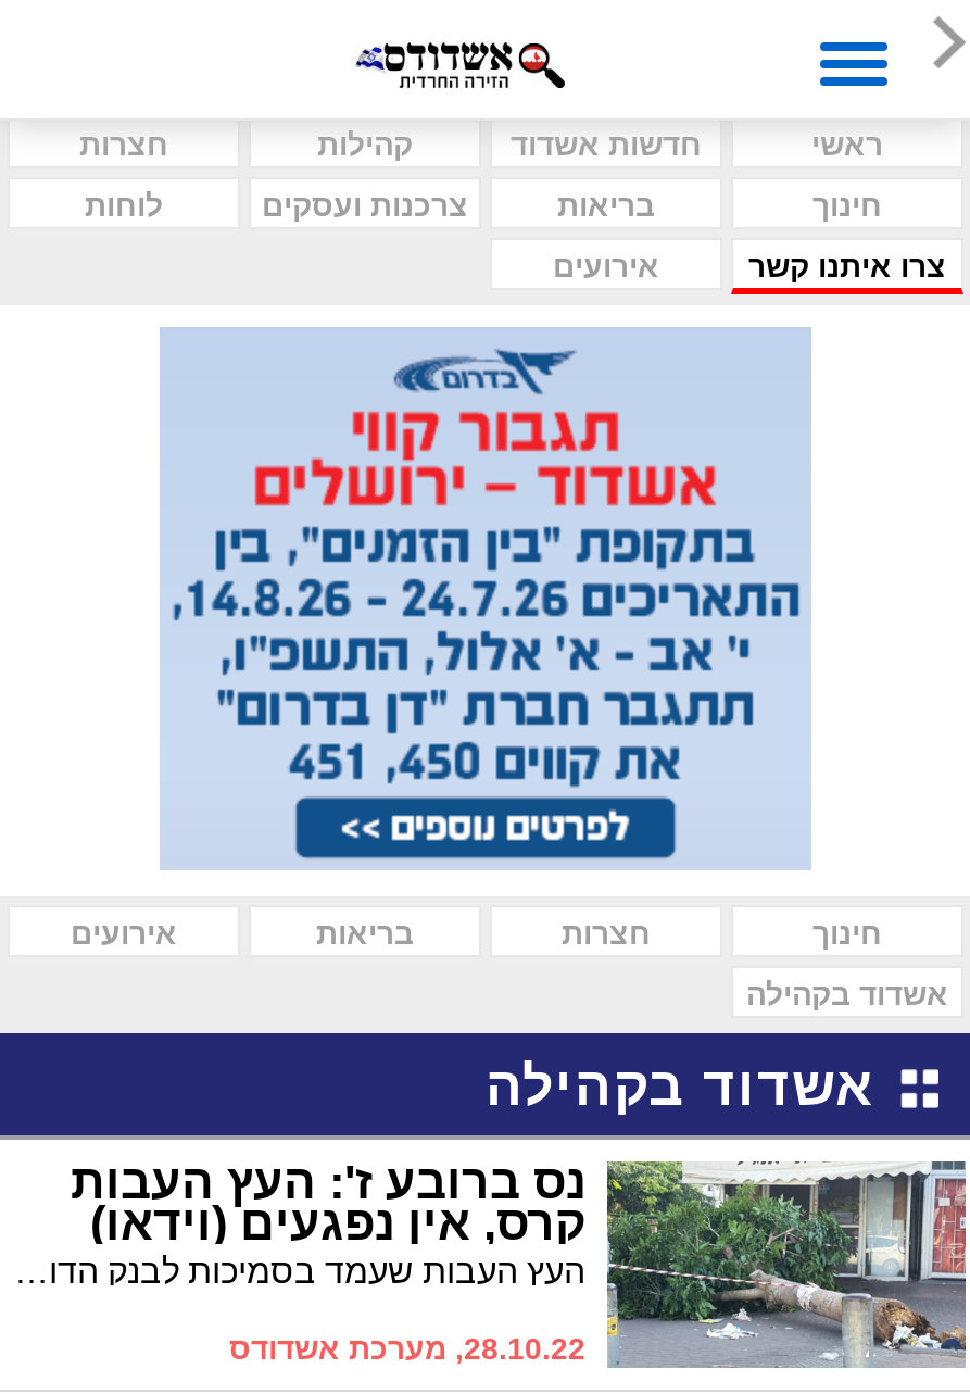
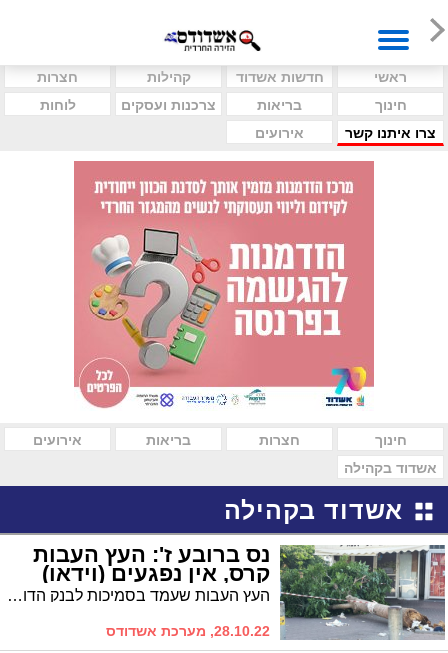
- [image]
+ [image]
